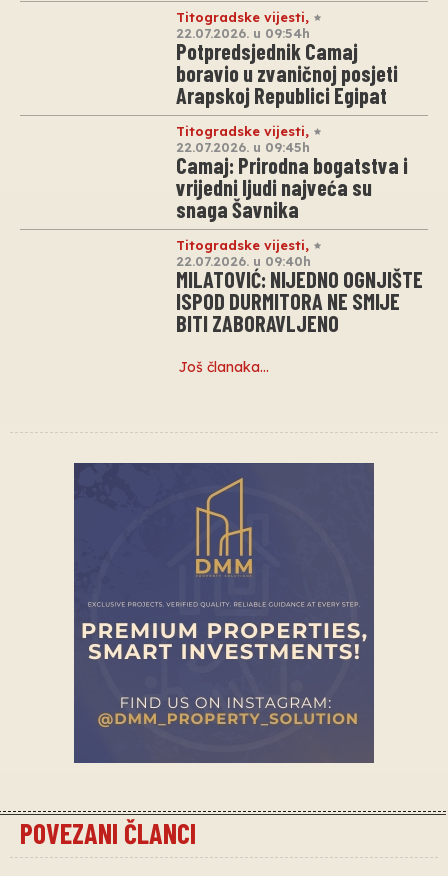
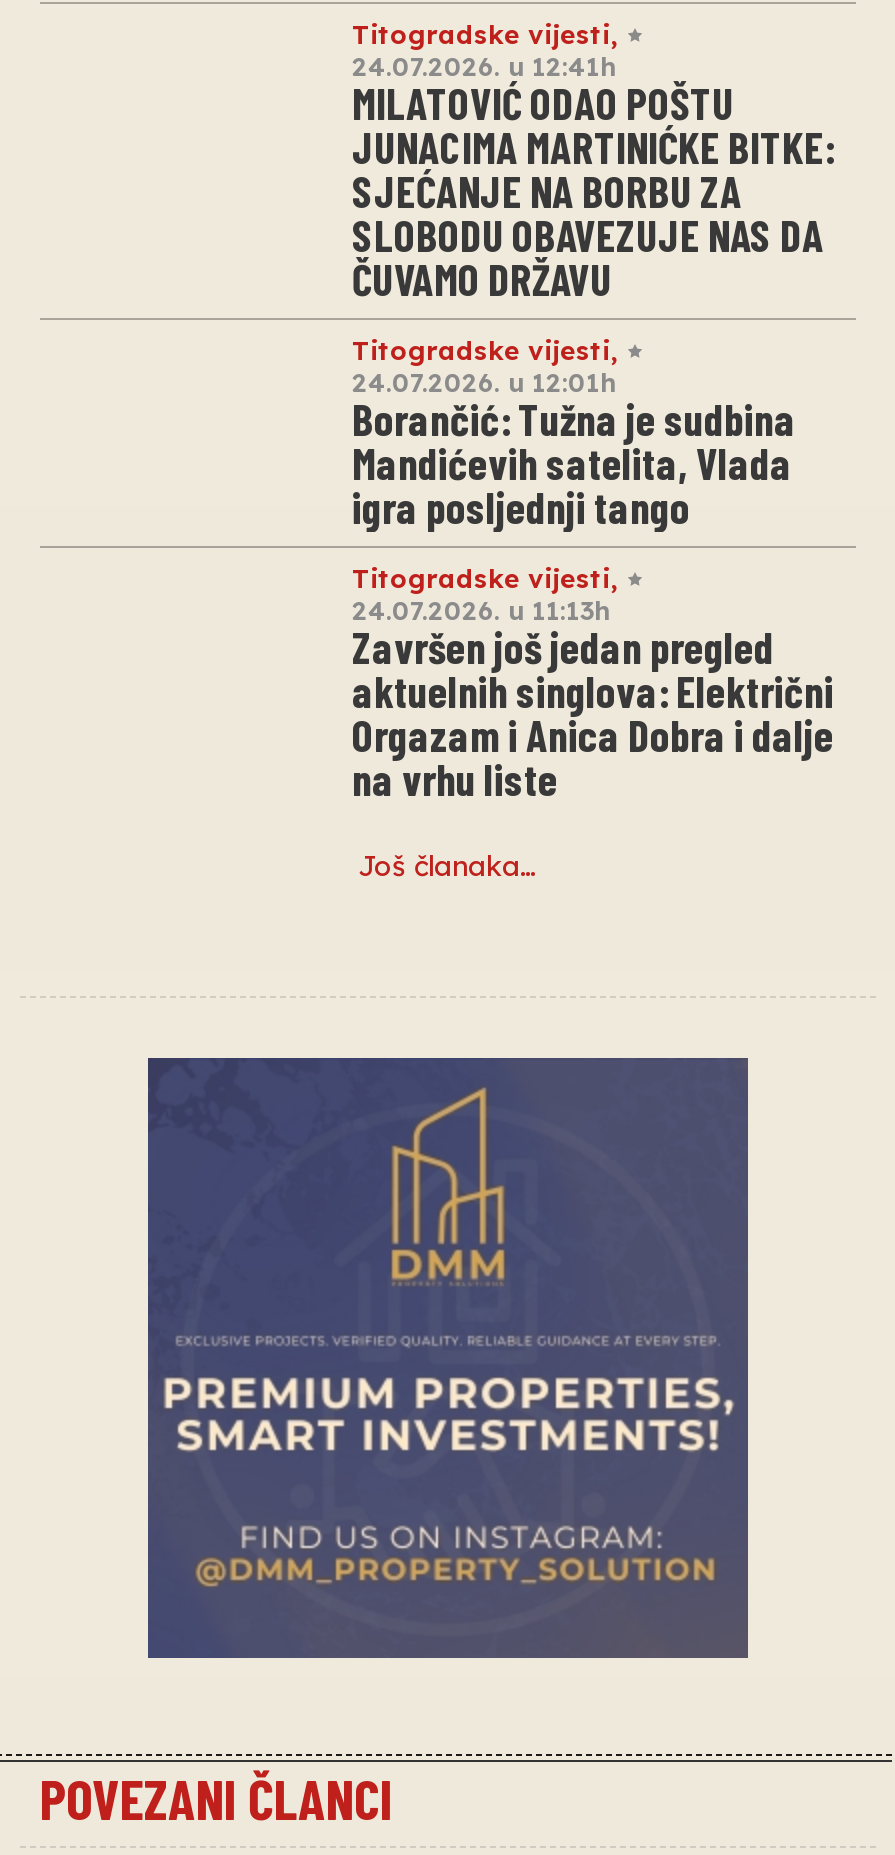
- 22.07.2026. u 09:54h
- Potpredsjednik Camaj
- boravio u zvaničnoj posjeti
- Arapskoj Republici Egipat
+ 24.07.2026. u 12:41h
+ MILATOVIĆ ODAO POŠTU
+ JUNACIMA MARTINIĆKE BITKE:
+ SJEĆANJE NA BORBU ZA
+ SLOBODU OBAVEZUJE NAS DA
+ ČUVAMO DRŽAVU

- 22.07.2026. u 09:45h
- Camaj: Prirodna bogatstva i
- vrijedni ljudi najveća su
- snaga Šavnika
+ 24.07.2026. u 12:01h
+ Borančić: Tužna je sudbina
+ Mandićevih satelita, Vlada
+ igra posljednji tango

- 22.07.2026. u 09:40h
- MILATOVIĆ: NIJEDNO OGNJIŠTE
- ISPOD DURMITORA NE SMIJE
- BITI ZABORAVLJENO
+ 24.07.2026. u 11:13h
+ Završen još jedan pregled
+ aktuelnih singlova: Električni
+ Orgazam i Anica Dobra i dalje
+ na vrhu liste
